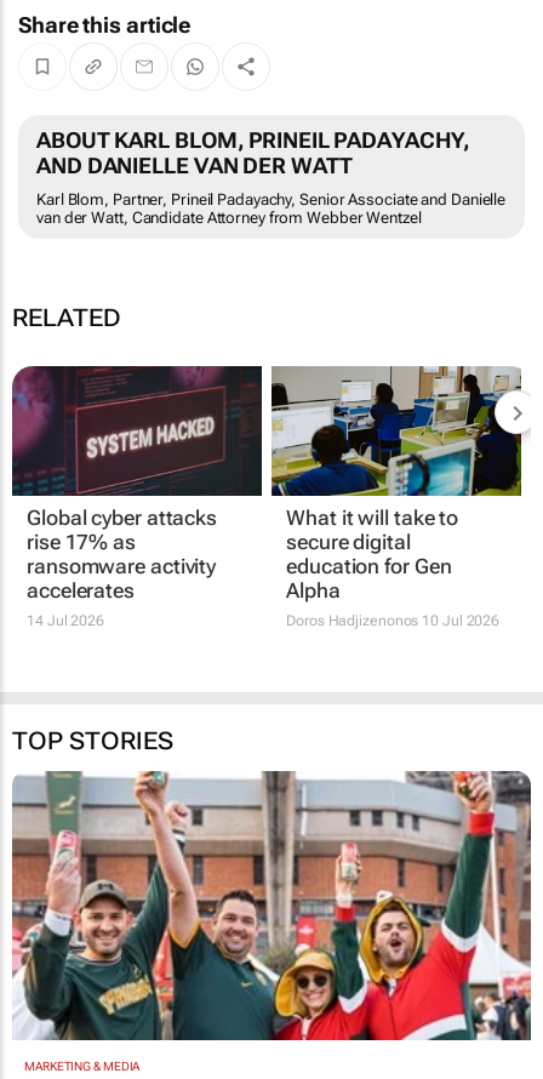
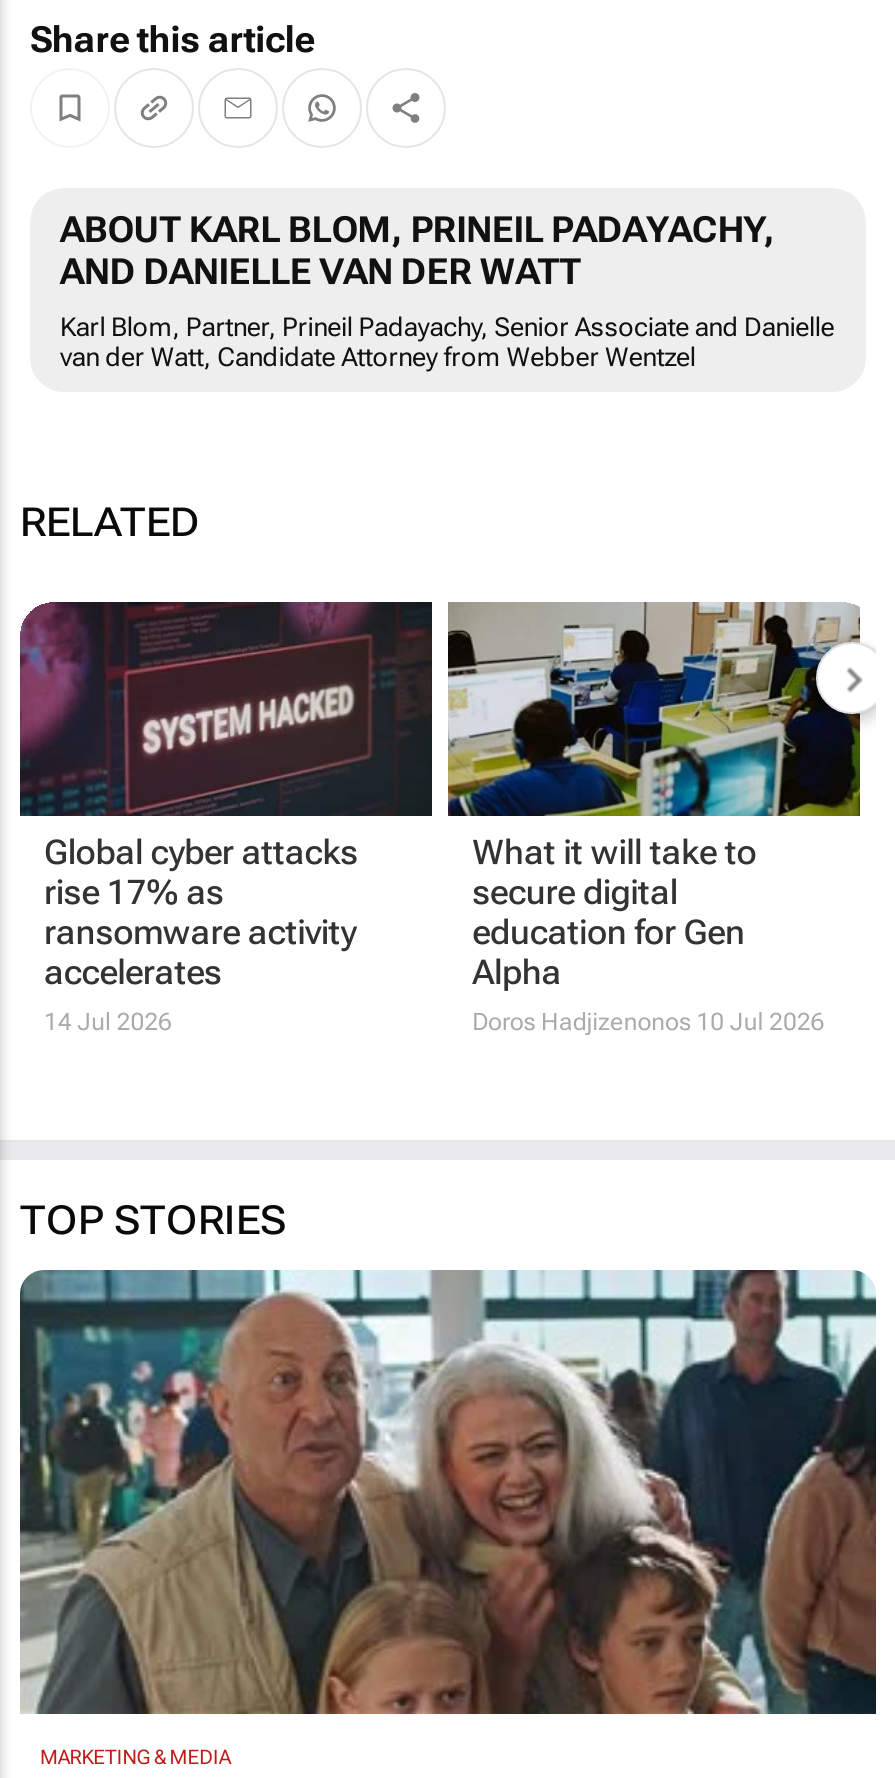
- [image]
+ [image]
